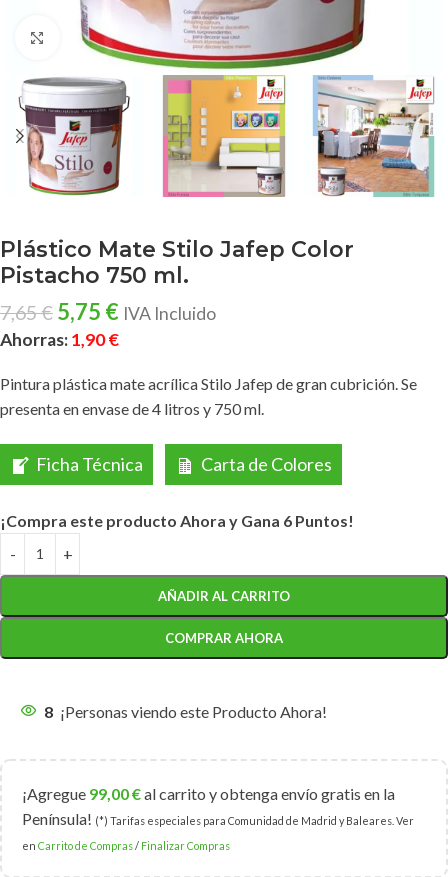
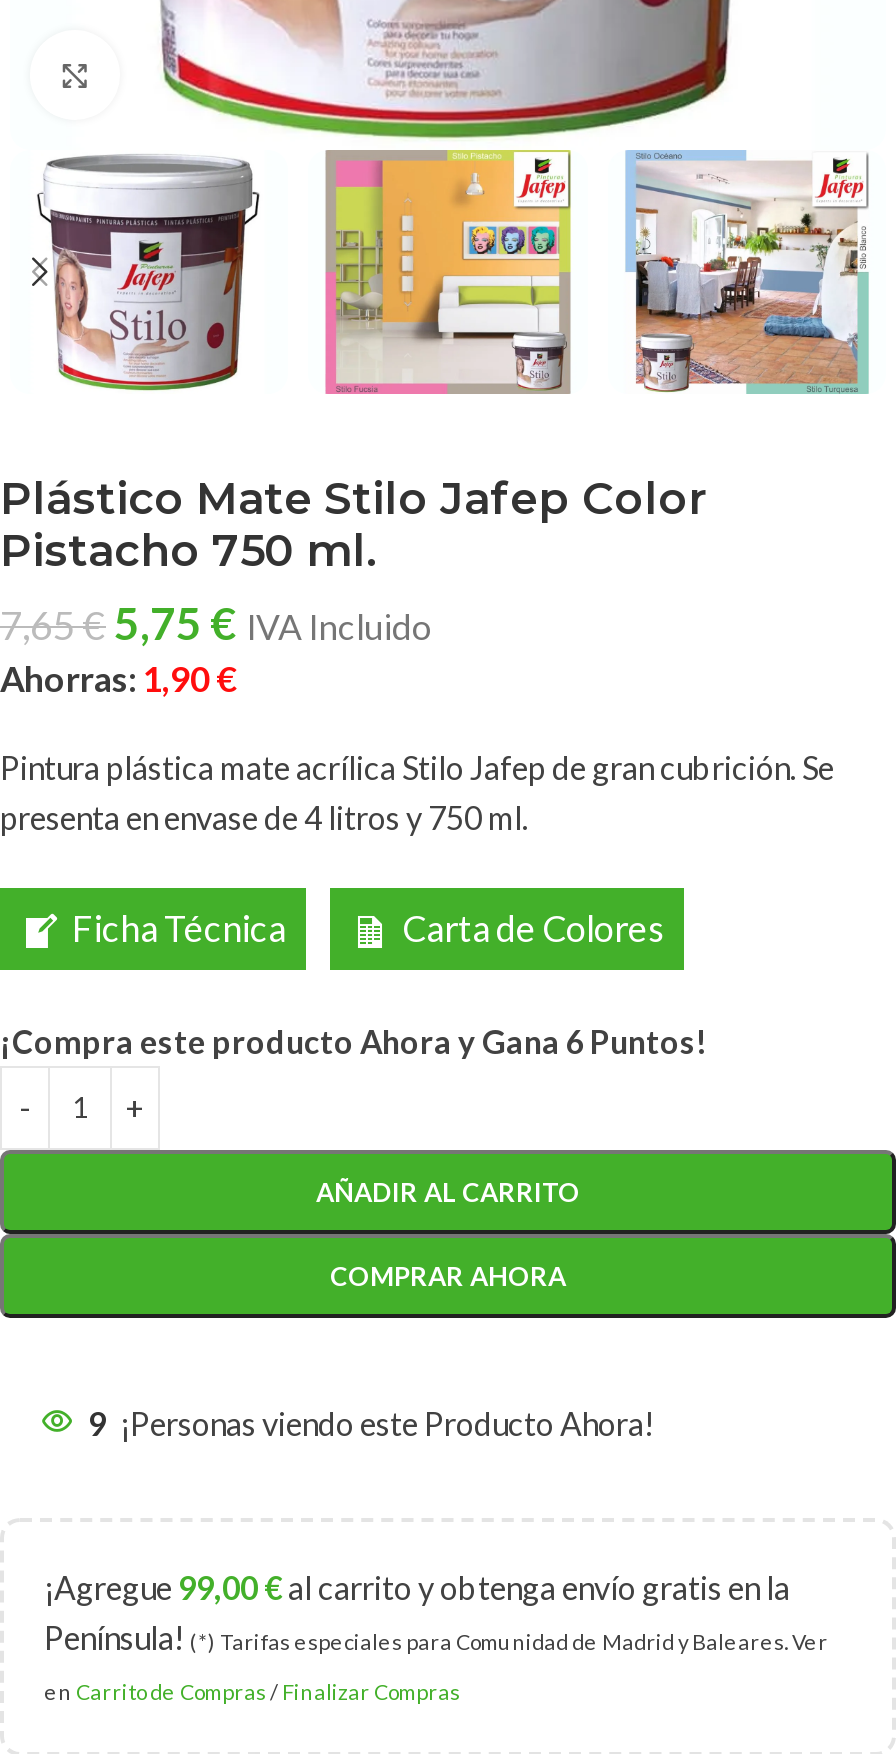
- 8 ¡Personas viendo este Producto Ahora!
+ 9 ¡Personas viendo este Producto Ahora!
